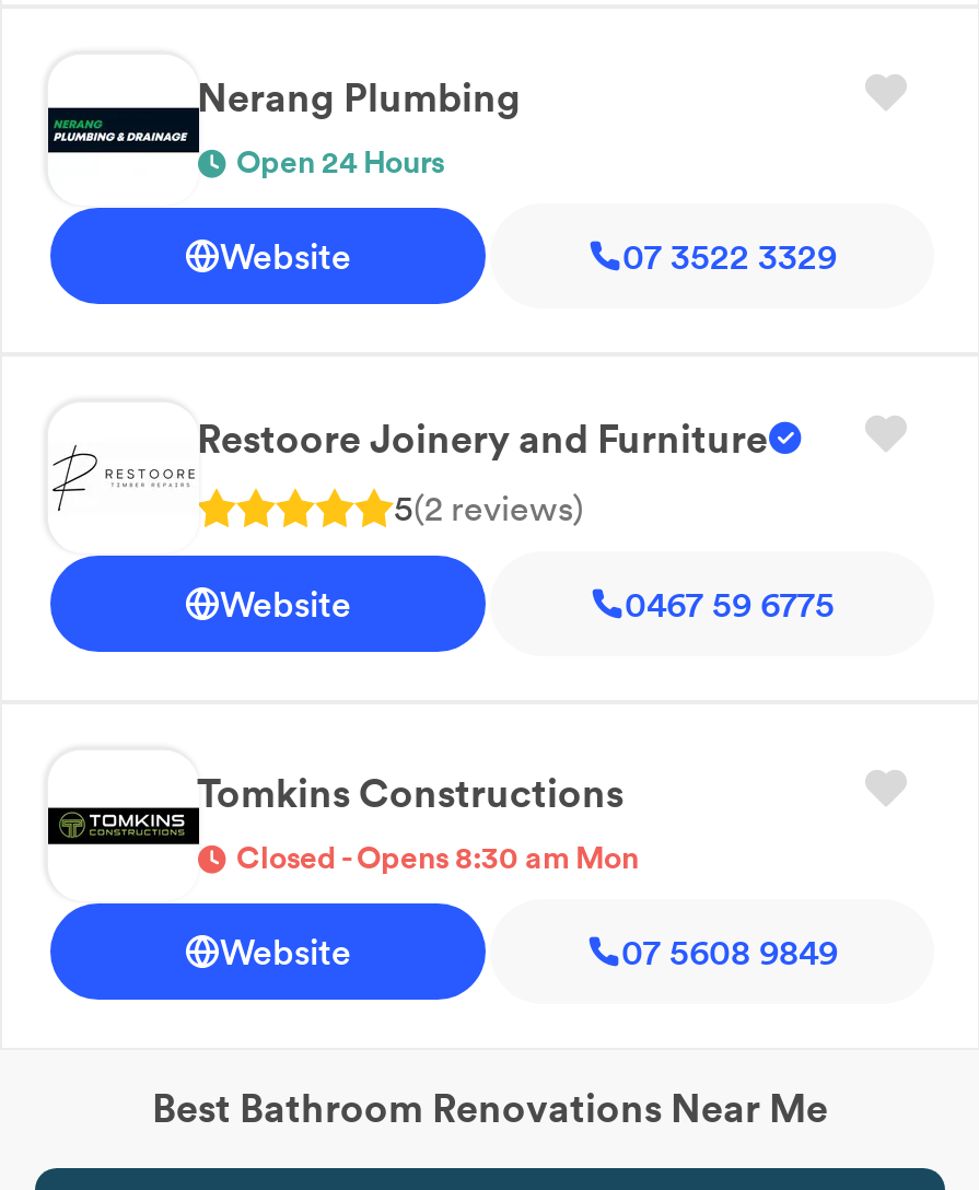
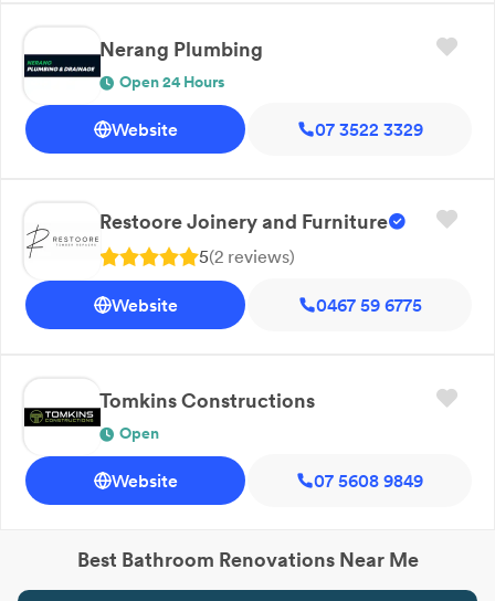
- Closed - Opens 8:30 am Mon
+ Open
